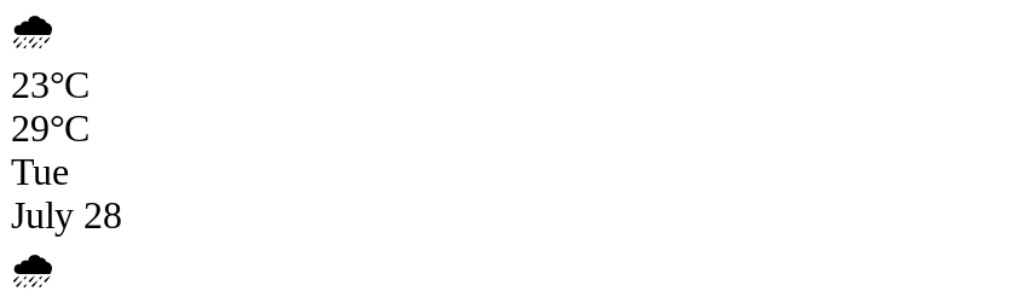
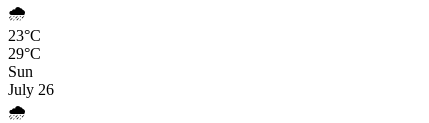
- Tue
- July 28
+ Sun
+ July 26
